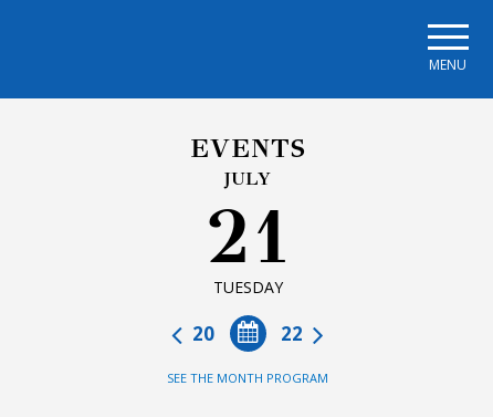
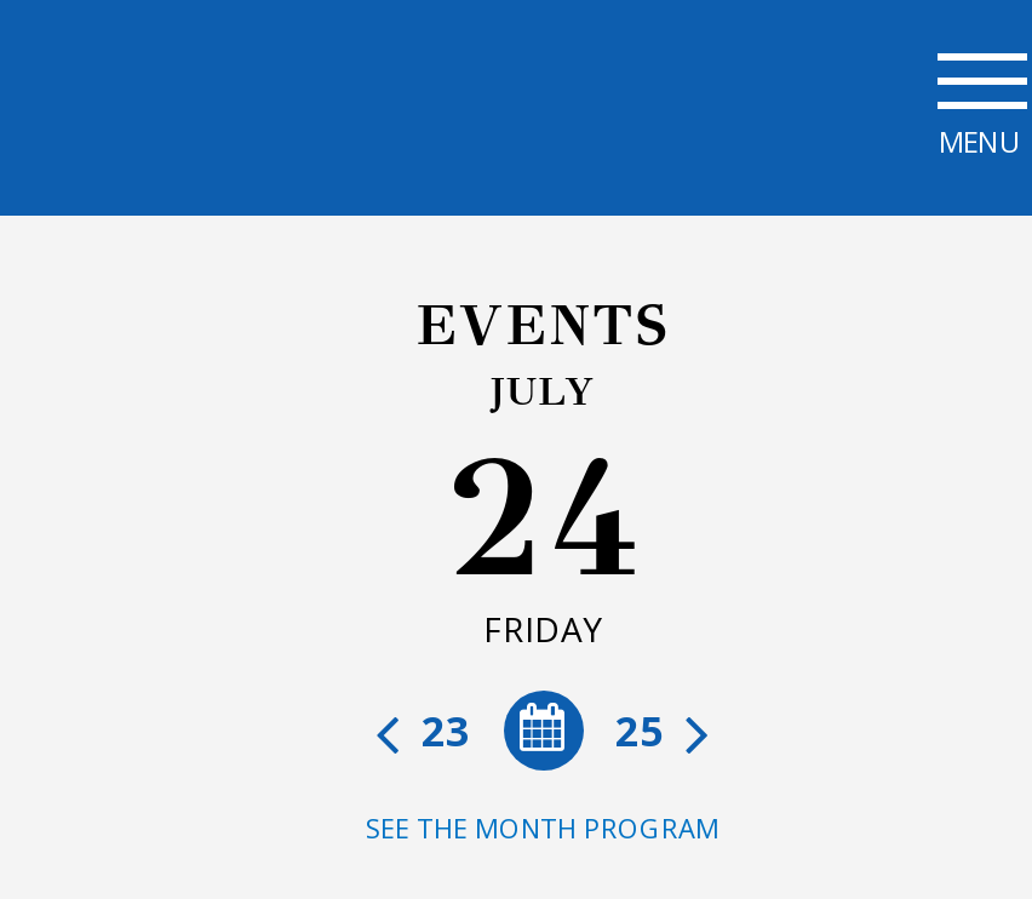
- 21
- TUESDAY
+ 24
+ FRIDAY

- 22
- 20
+ 25
+ 23
